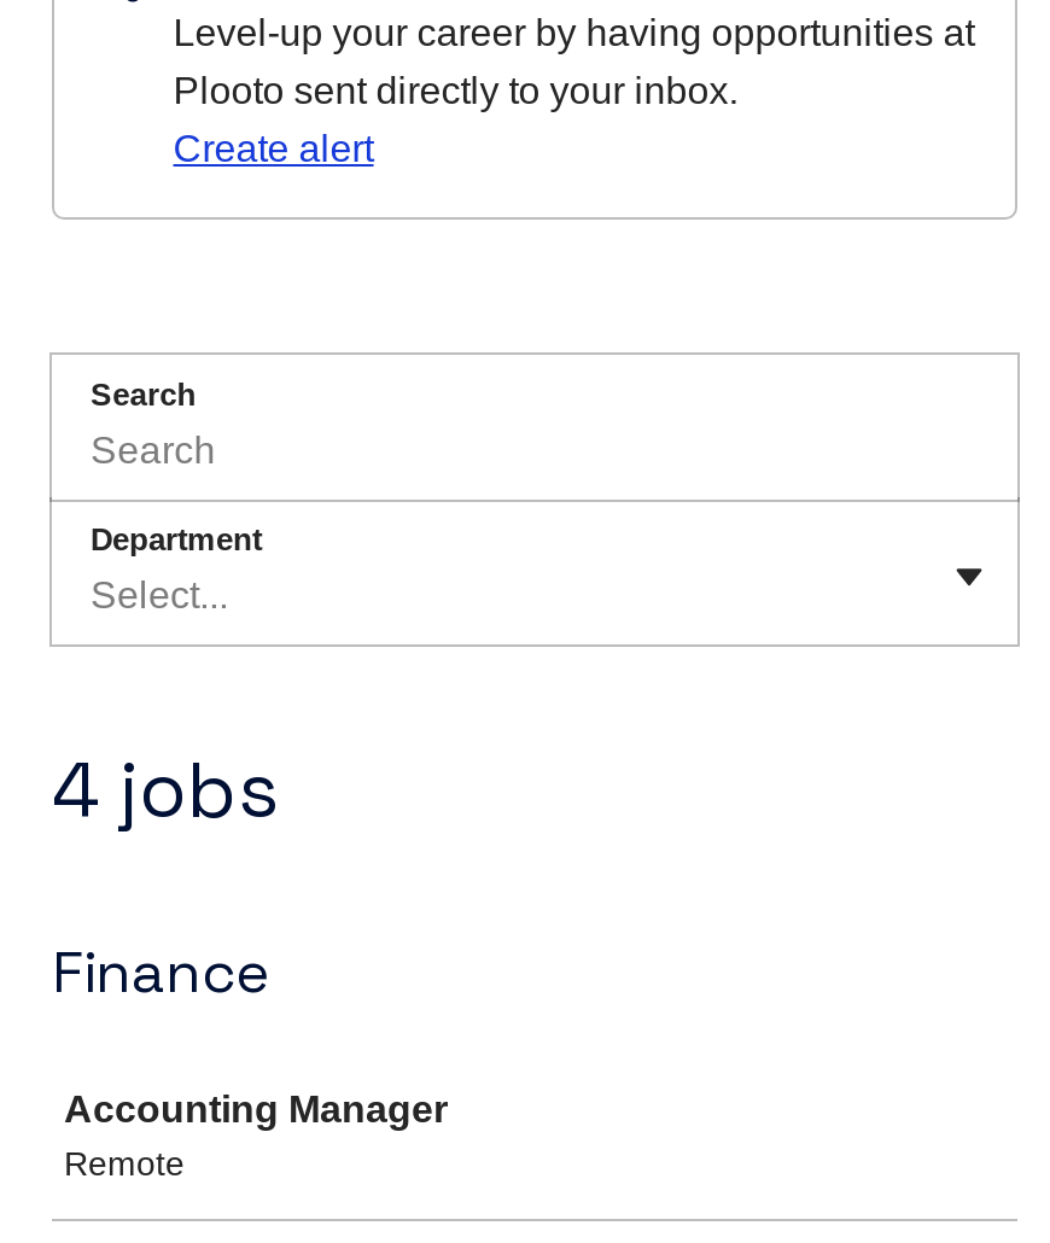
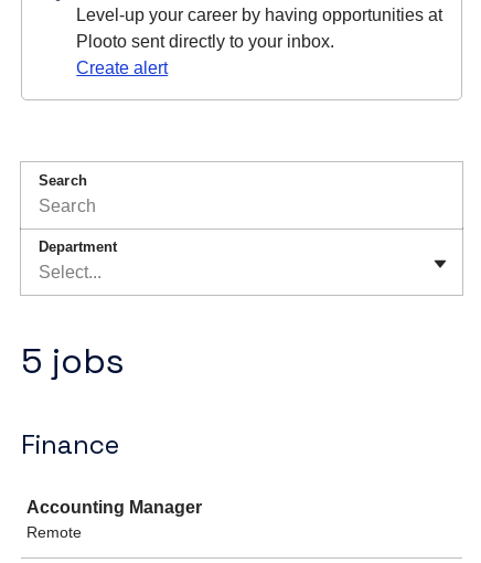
- 4 jobs
+ 5 jobs
